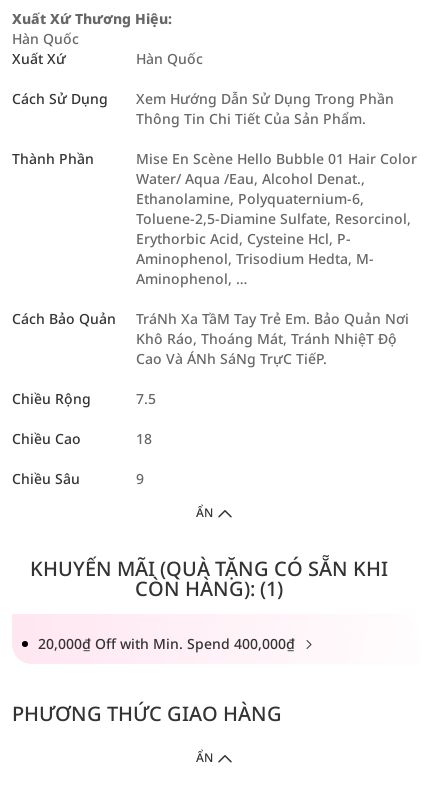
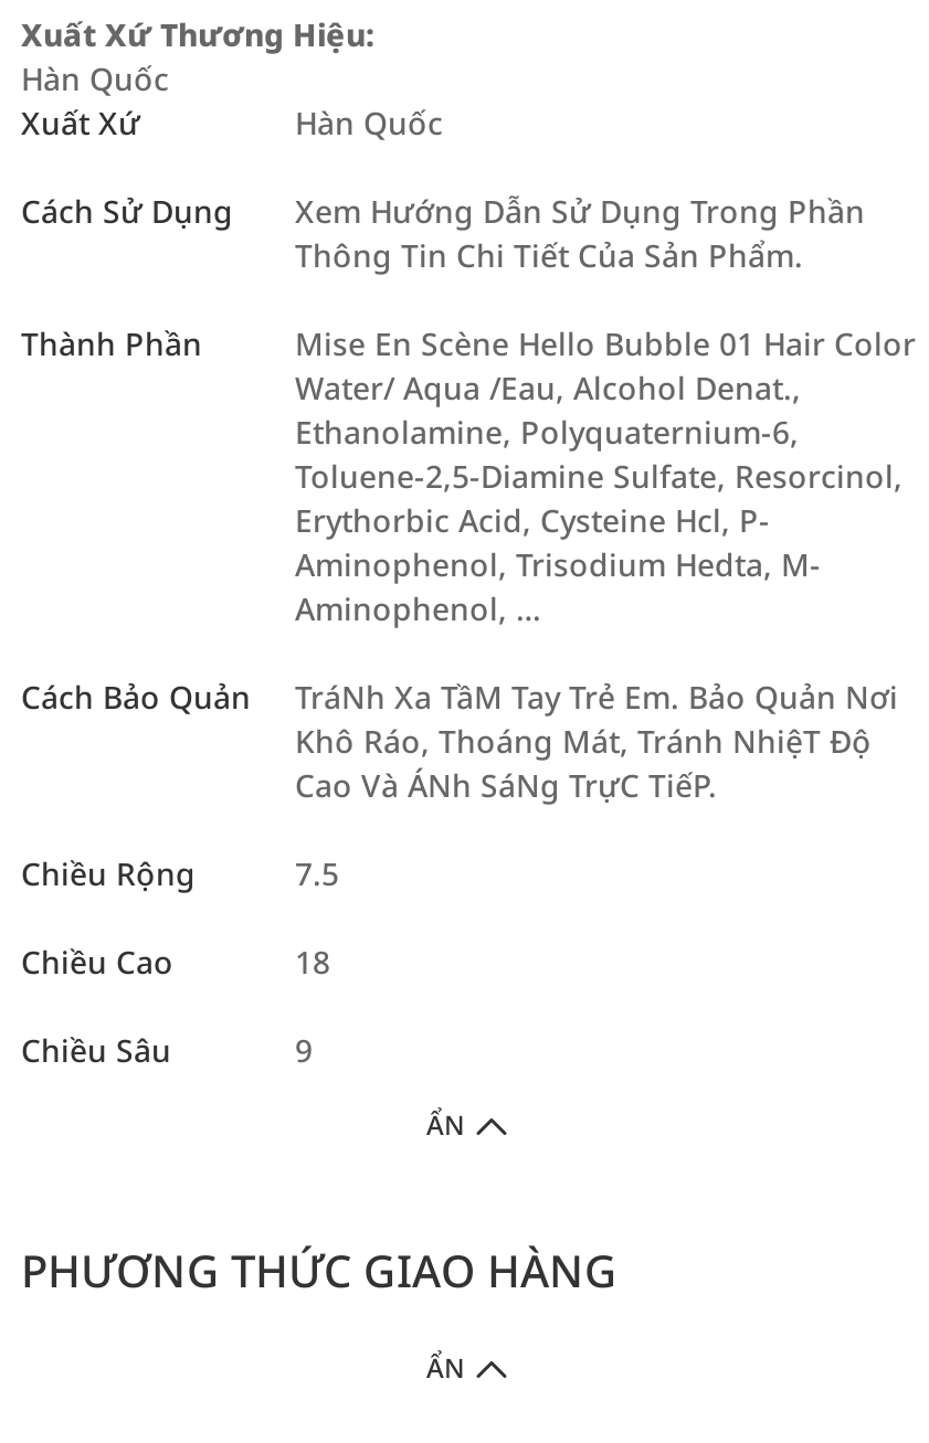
- KHUYẾN MÃI (QUÀ TẶNG CÓ SẴN KHI
- CÒN HÀNG): (1)
- 20,000₫ Off with Min. Spend 400,000₫
